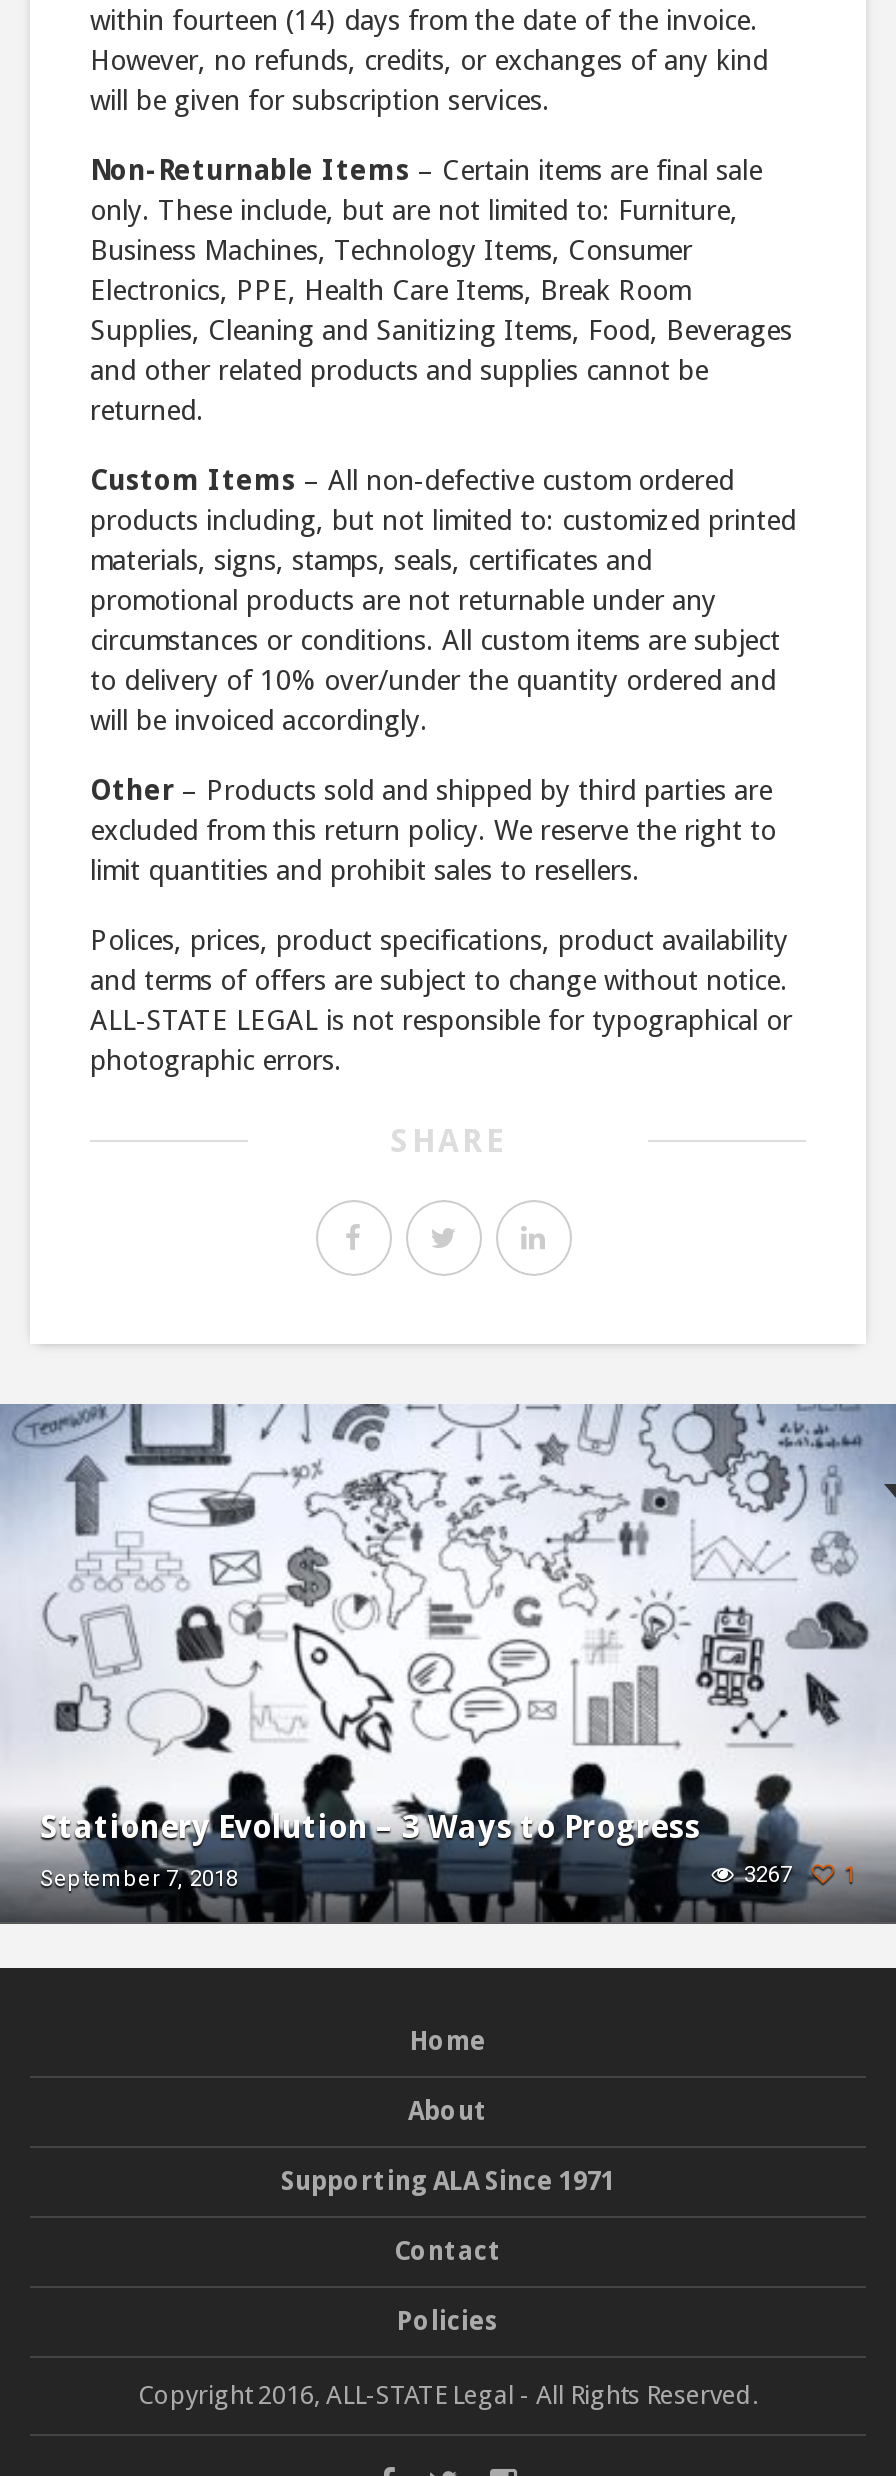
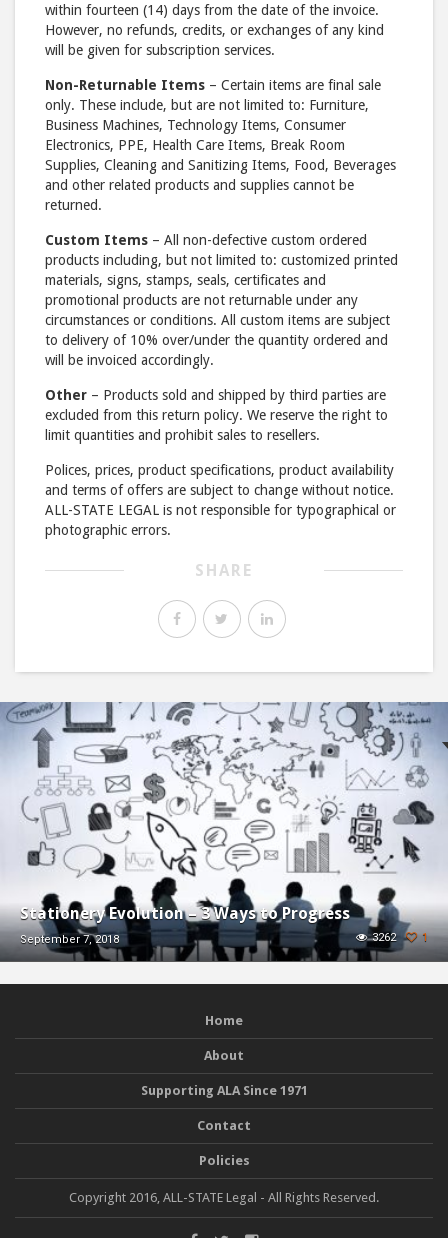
- 3267
+ 3262
